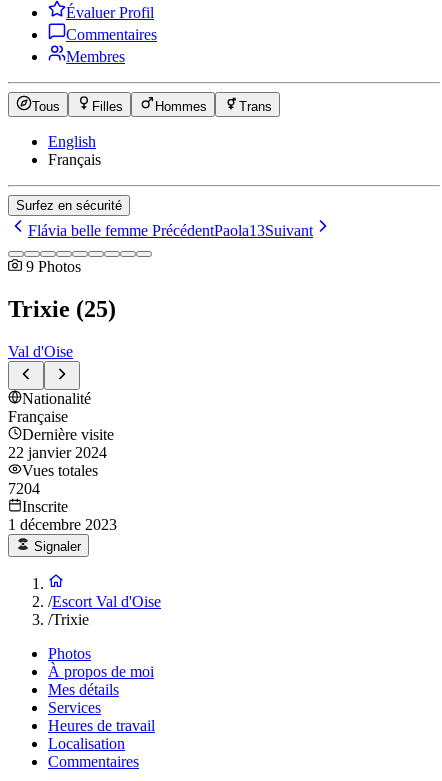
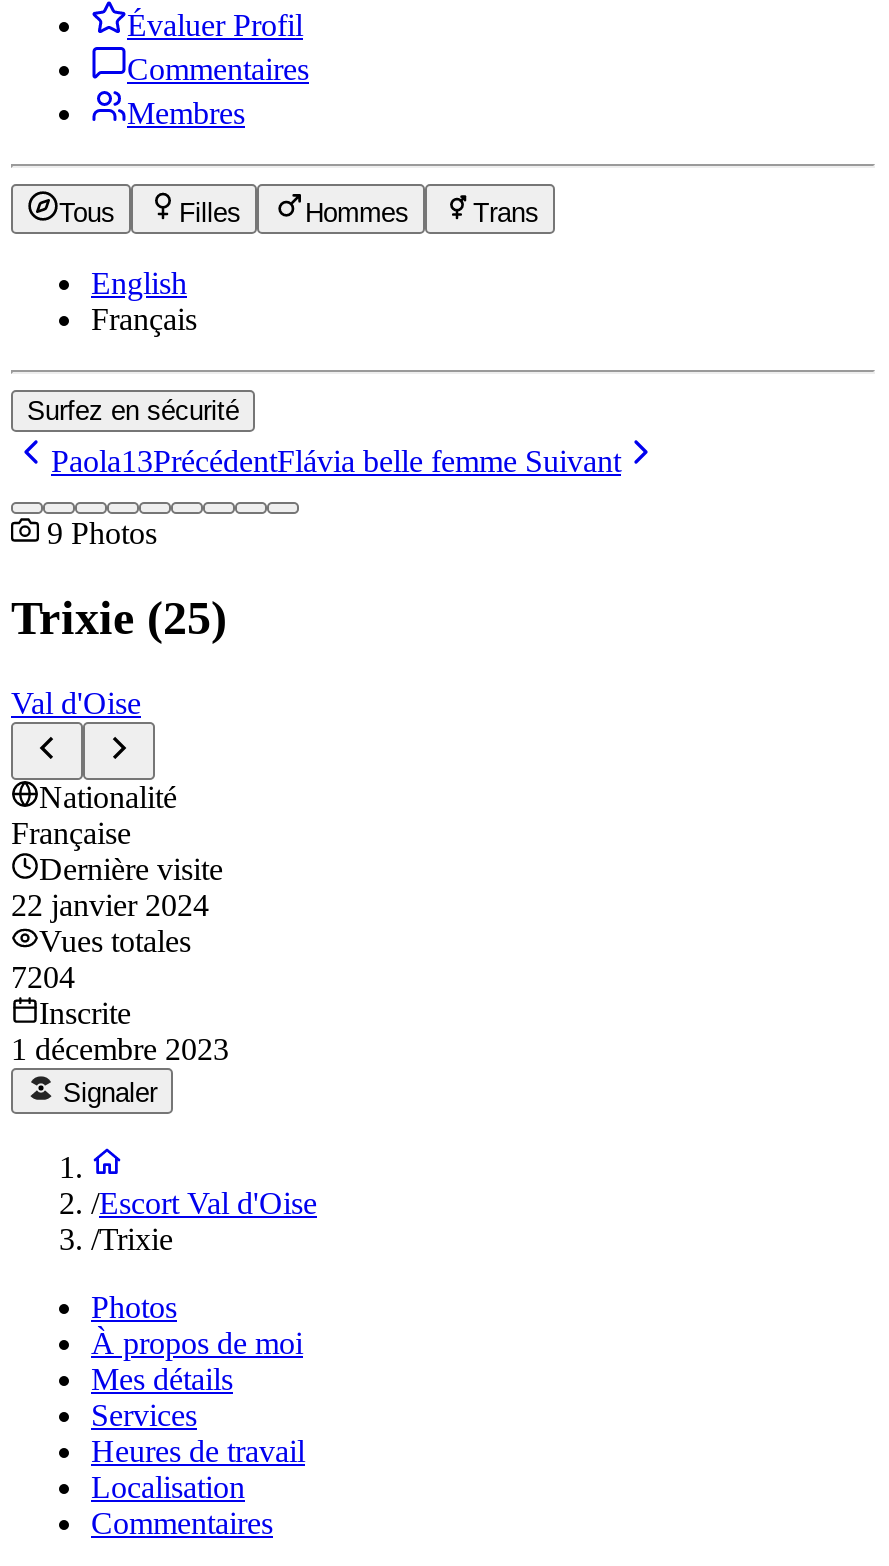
- Flávia belle femmePrécédentPaola13 Suivant
+ Paola13PrécédentFlávia belle femme Suivant
